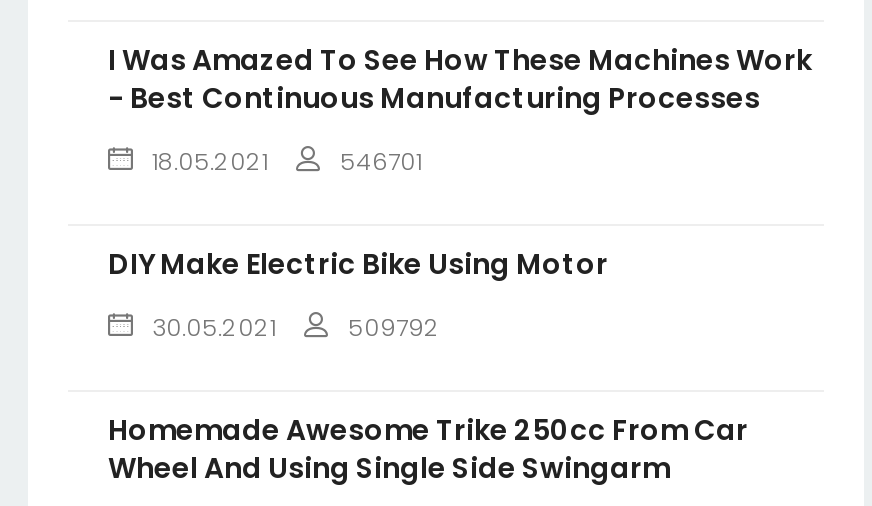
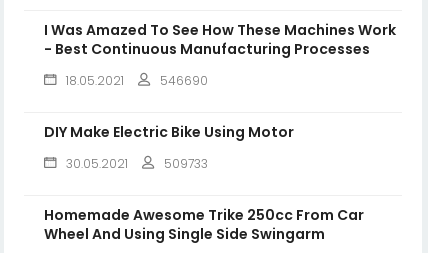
- 546701
+ 546690

- 509792
+ 509733
